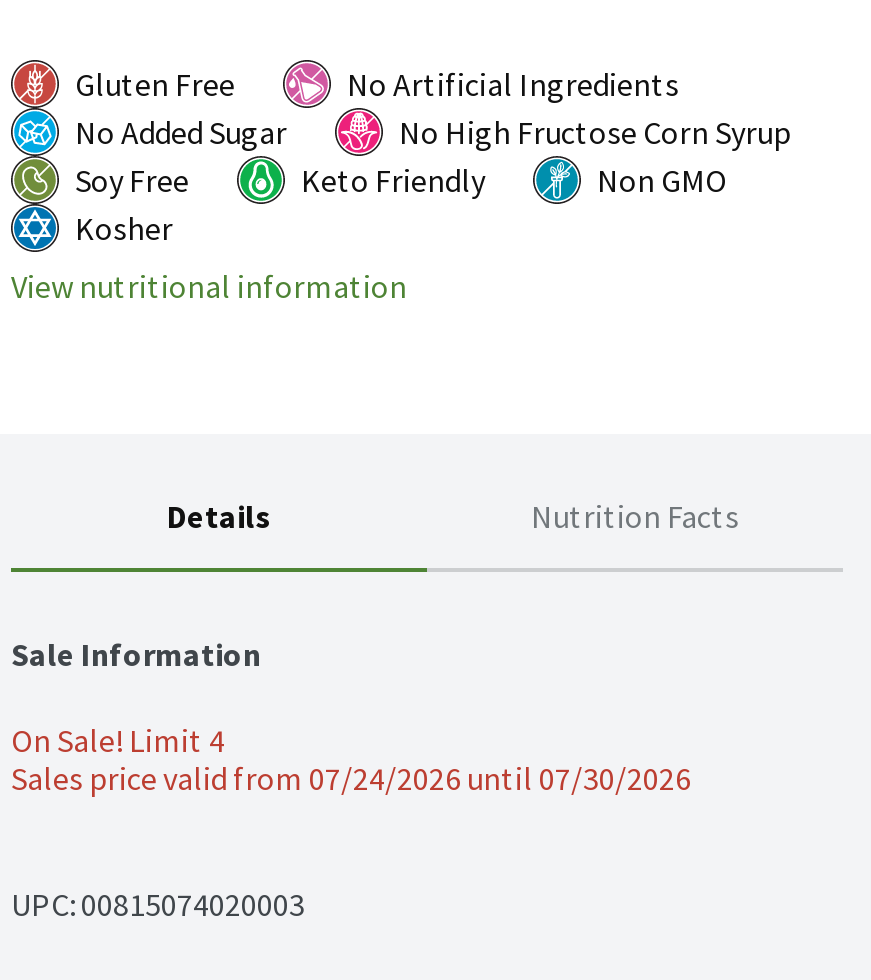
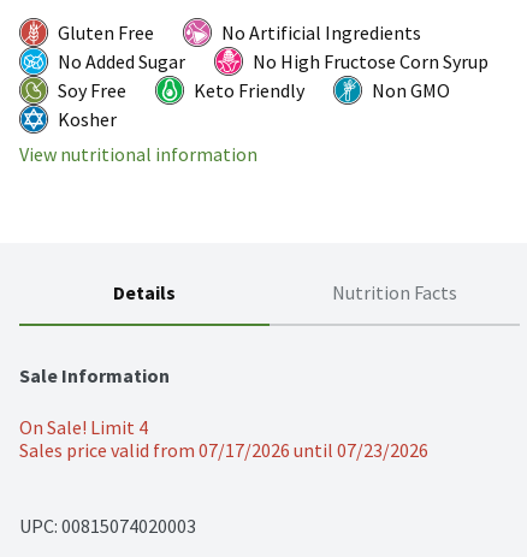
- Sales price valid from 07/24/2026 until 07/30/2026
+ Sales price valid from 07/17/2026 until 07/23/2026
